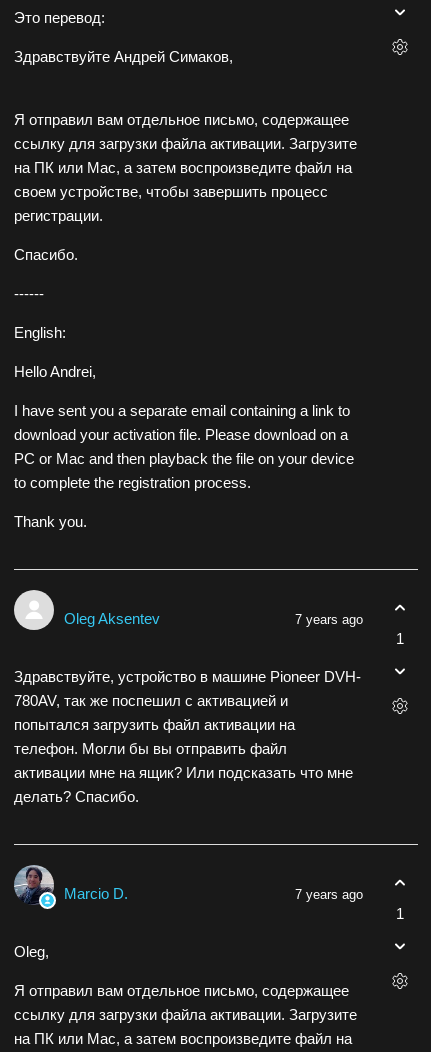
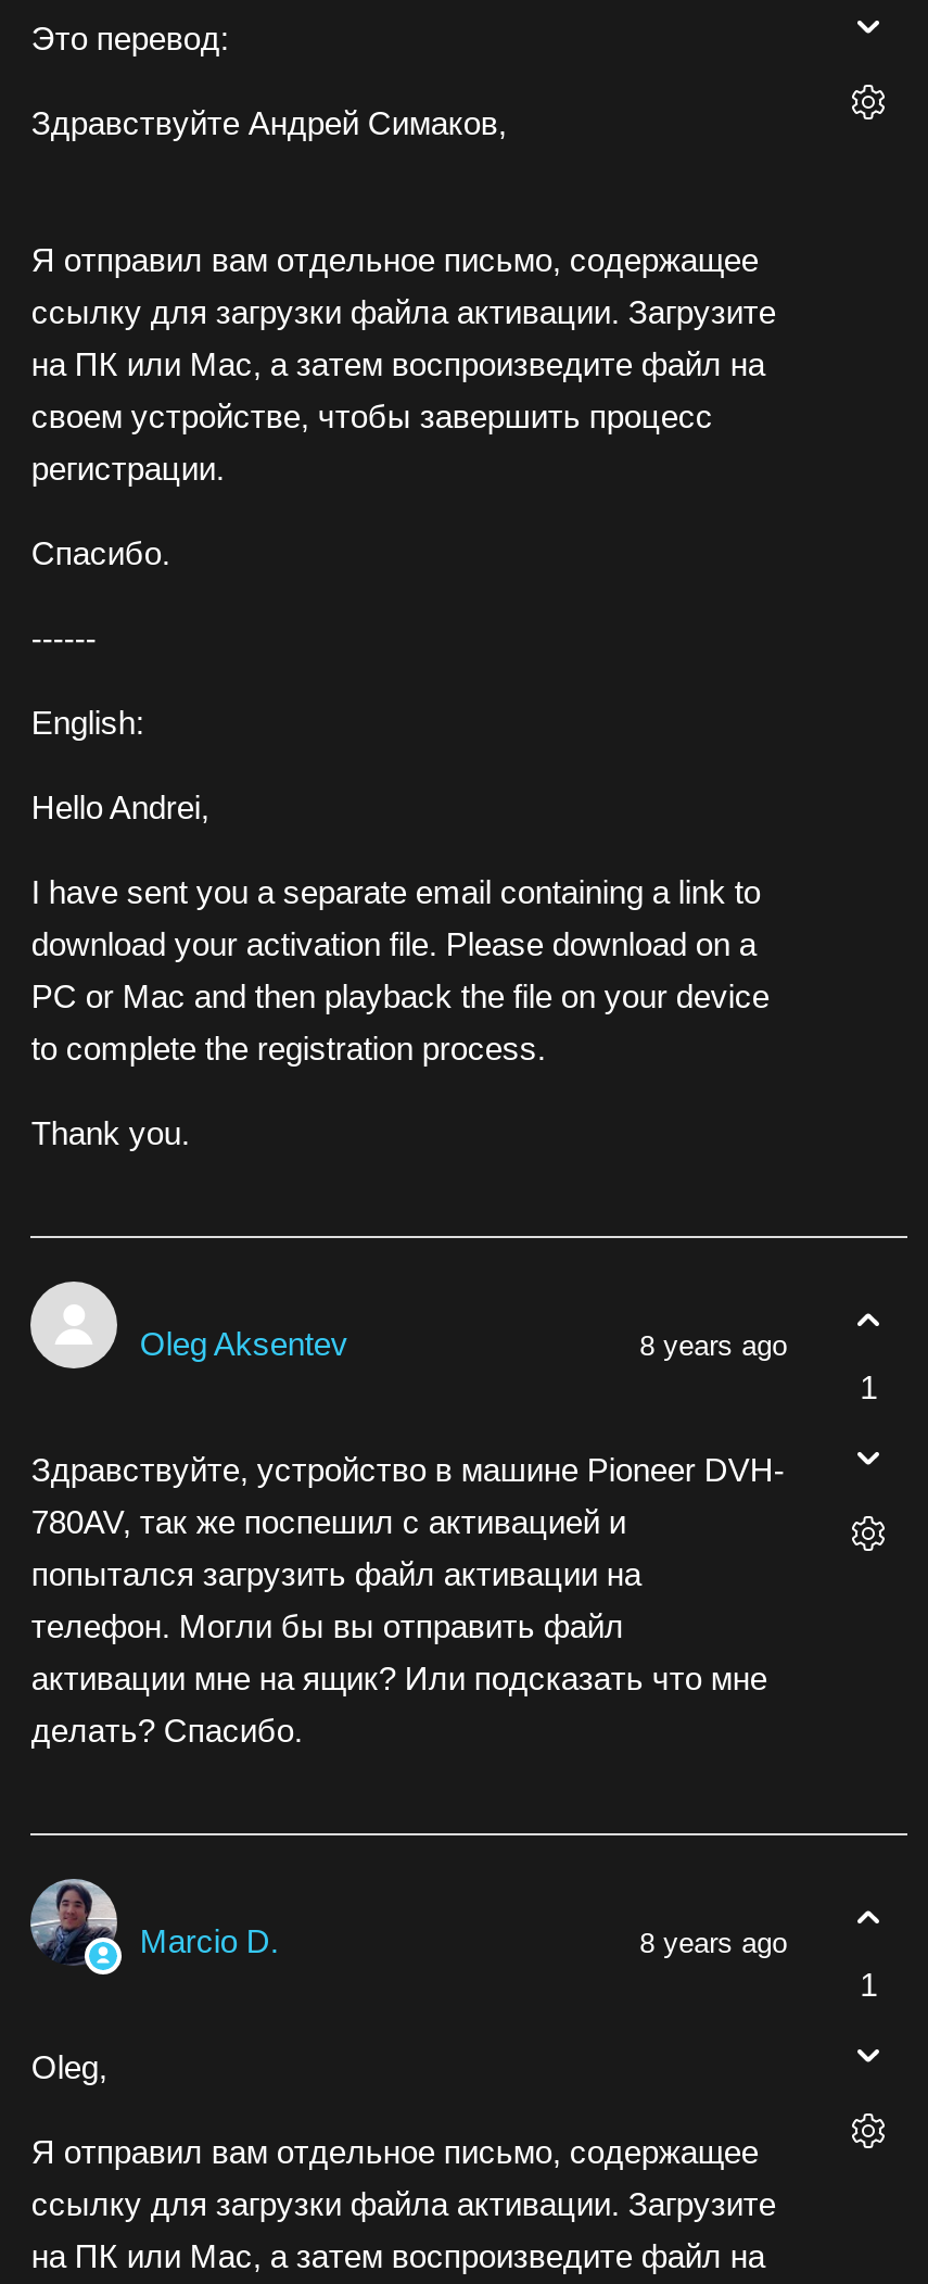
- 7 years ago
+ 8 years ago

- 7 years ago
+ 8 years ago
